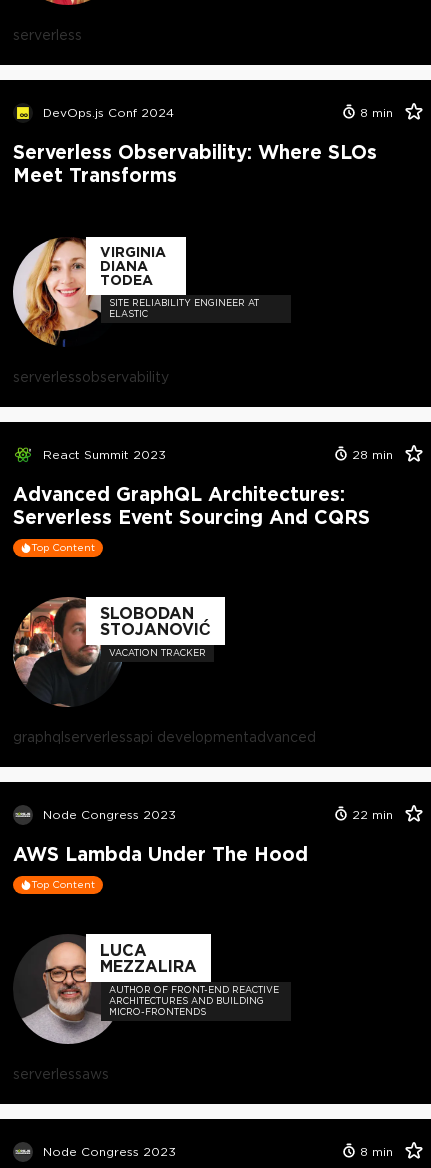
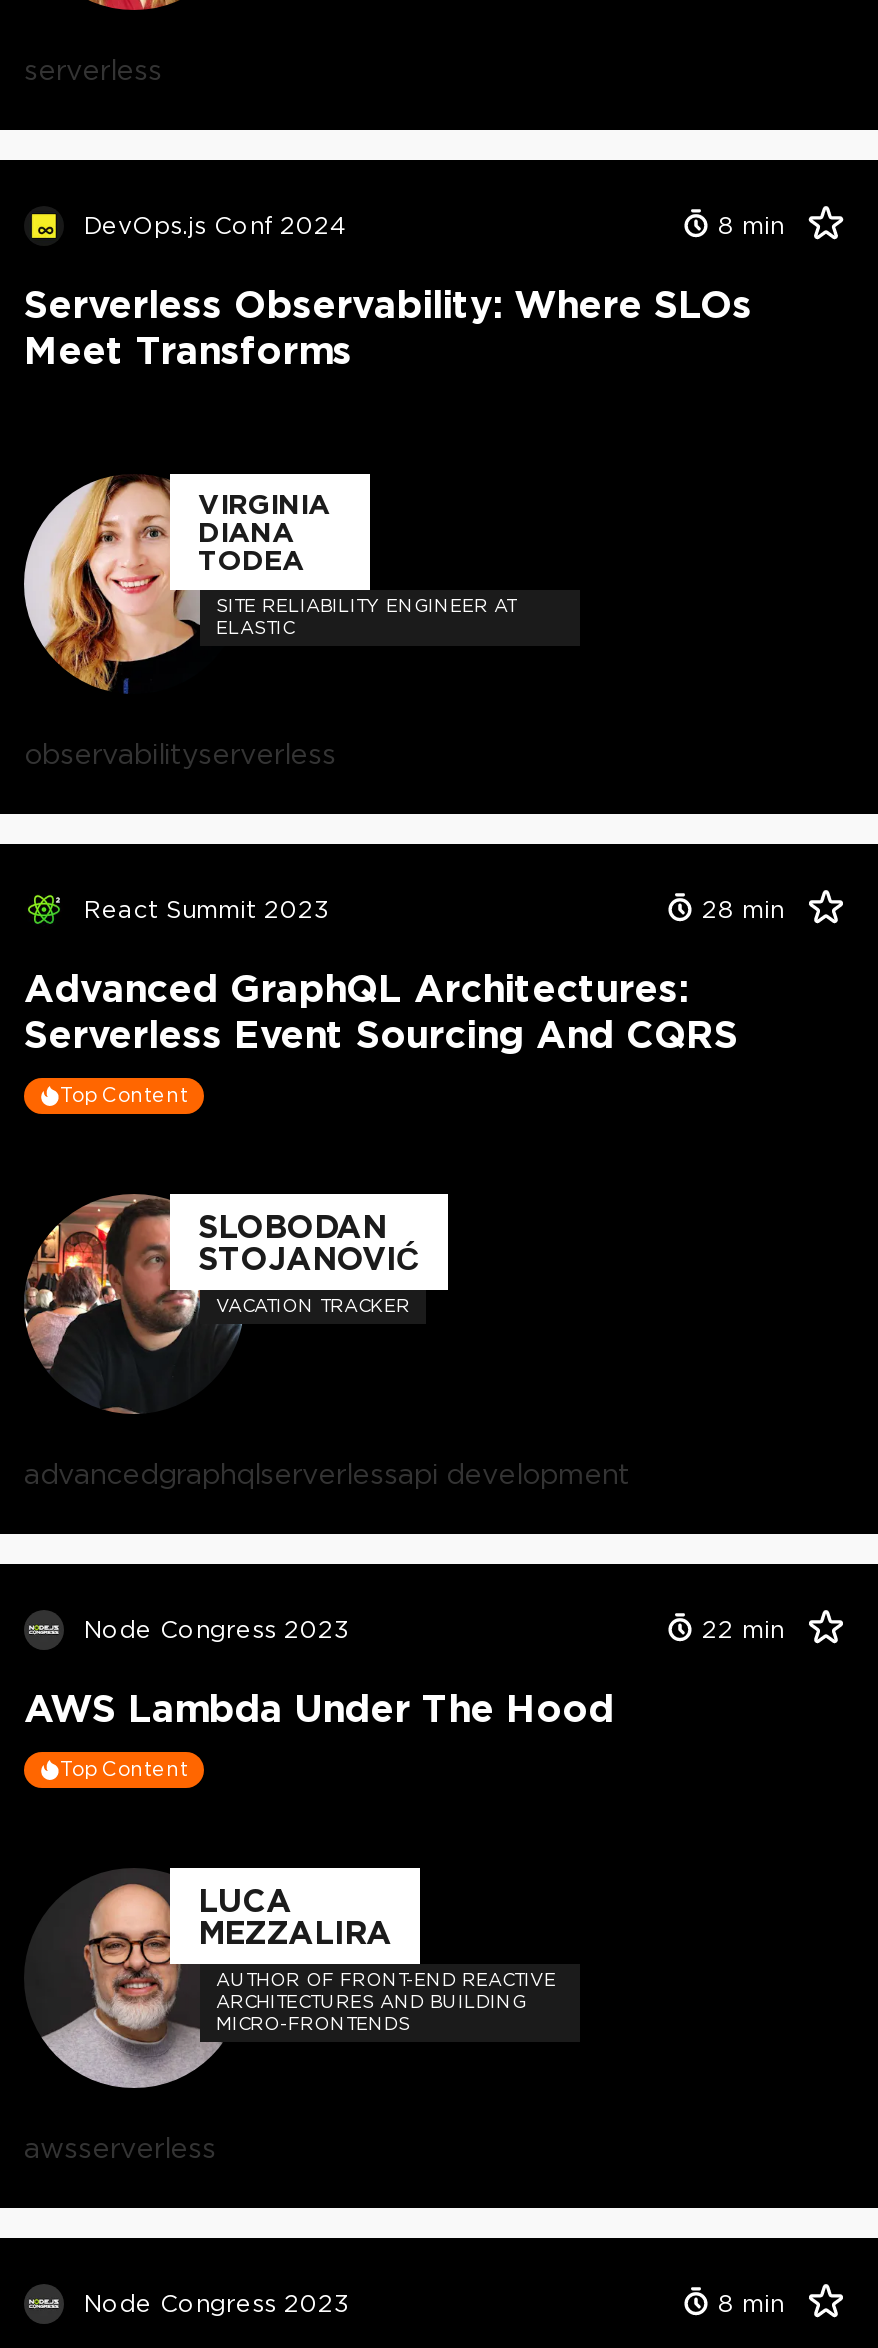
- serverlessobservability
+ observabilityserverless

- graphqlserverlessapi developmentadvanced
+ advancedgraphqlserverlessapi development

- serverlessaws
+ awsserverless
